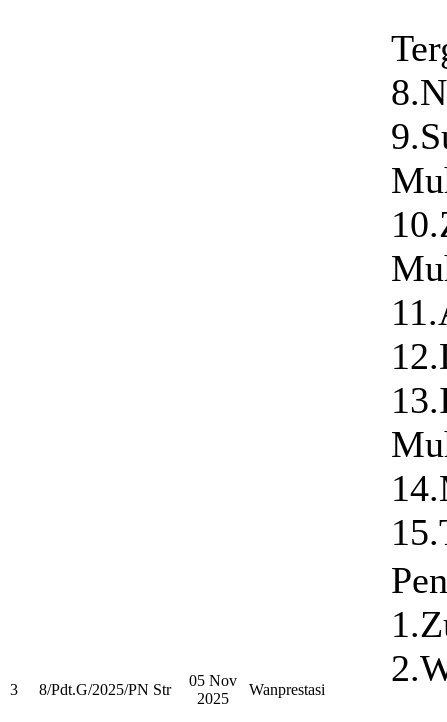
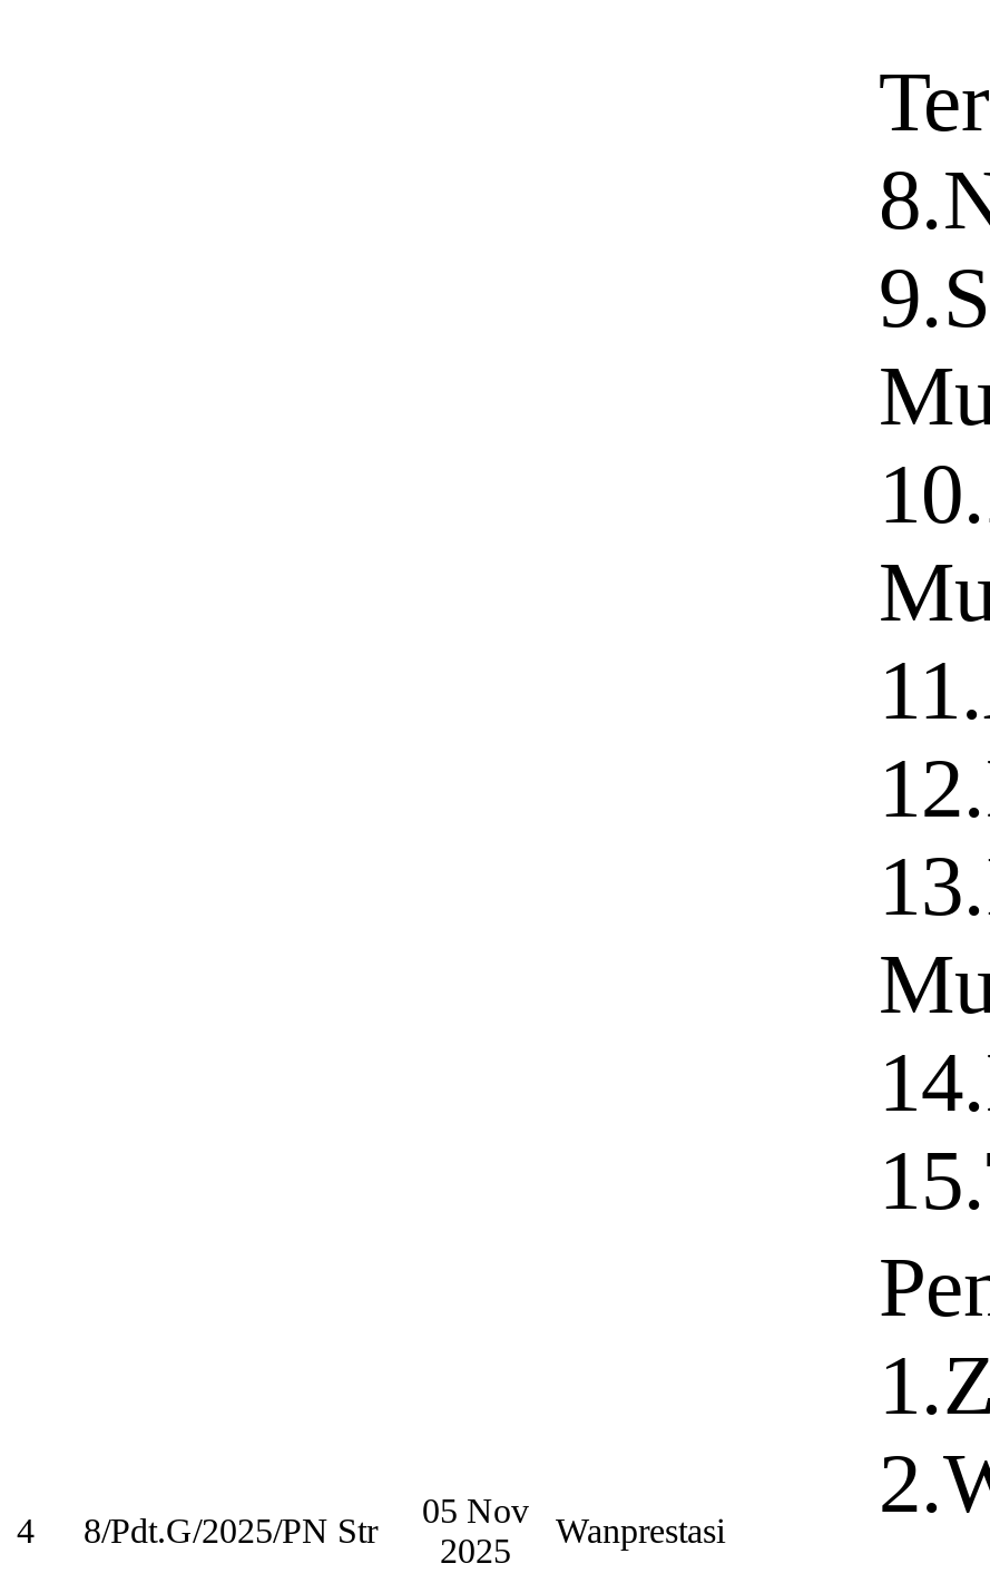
- 3 8/Pdt.G/2025/PN Str
+ 4 8/Pdt.G/2025/PN Str
